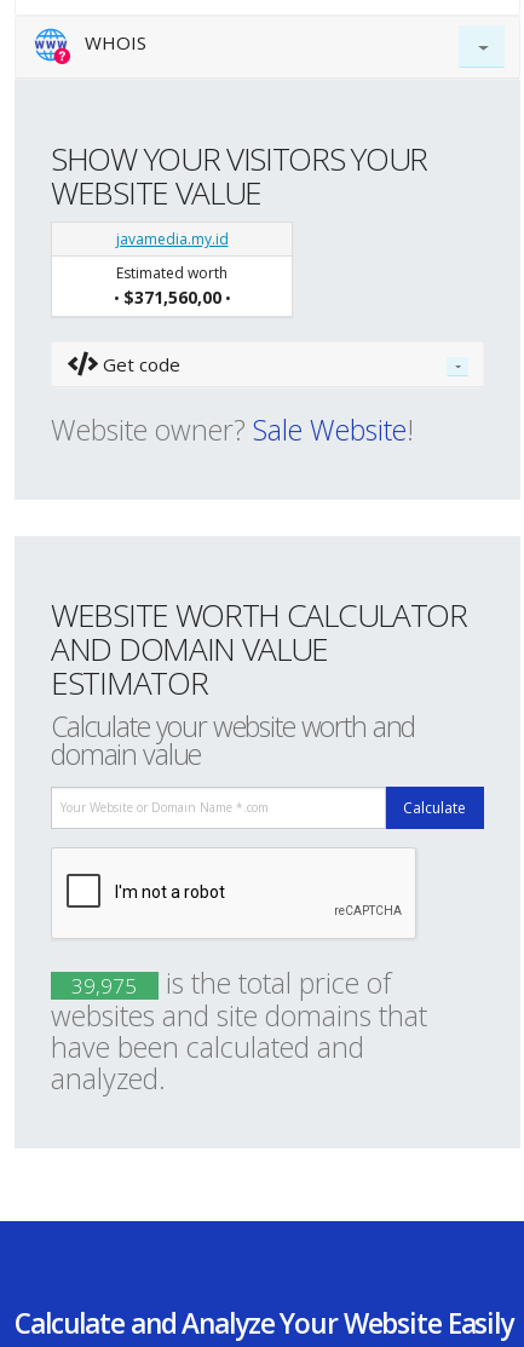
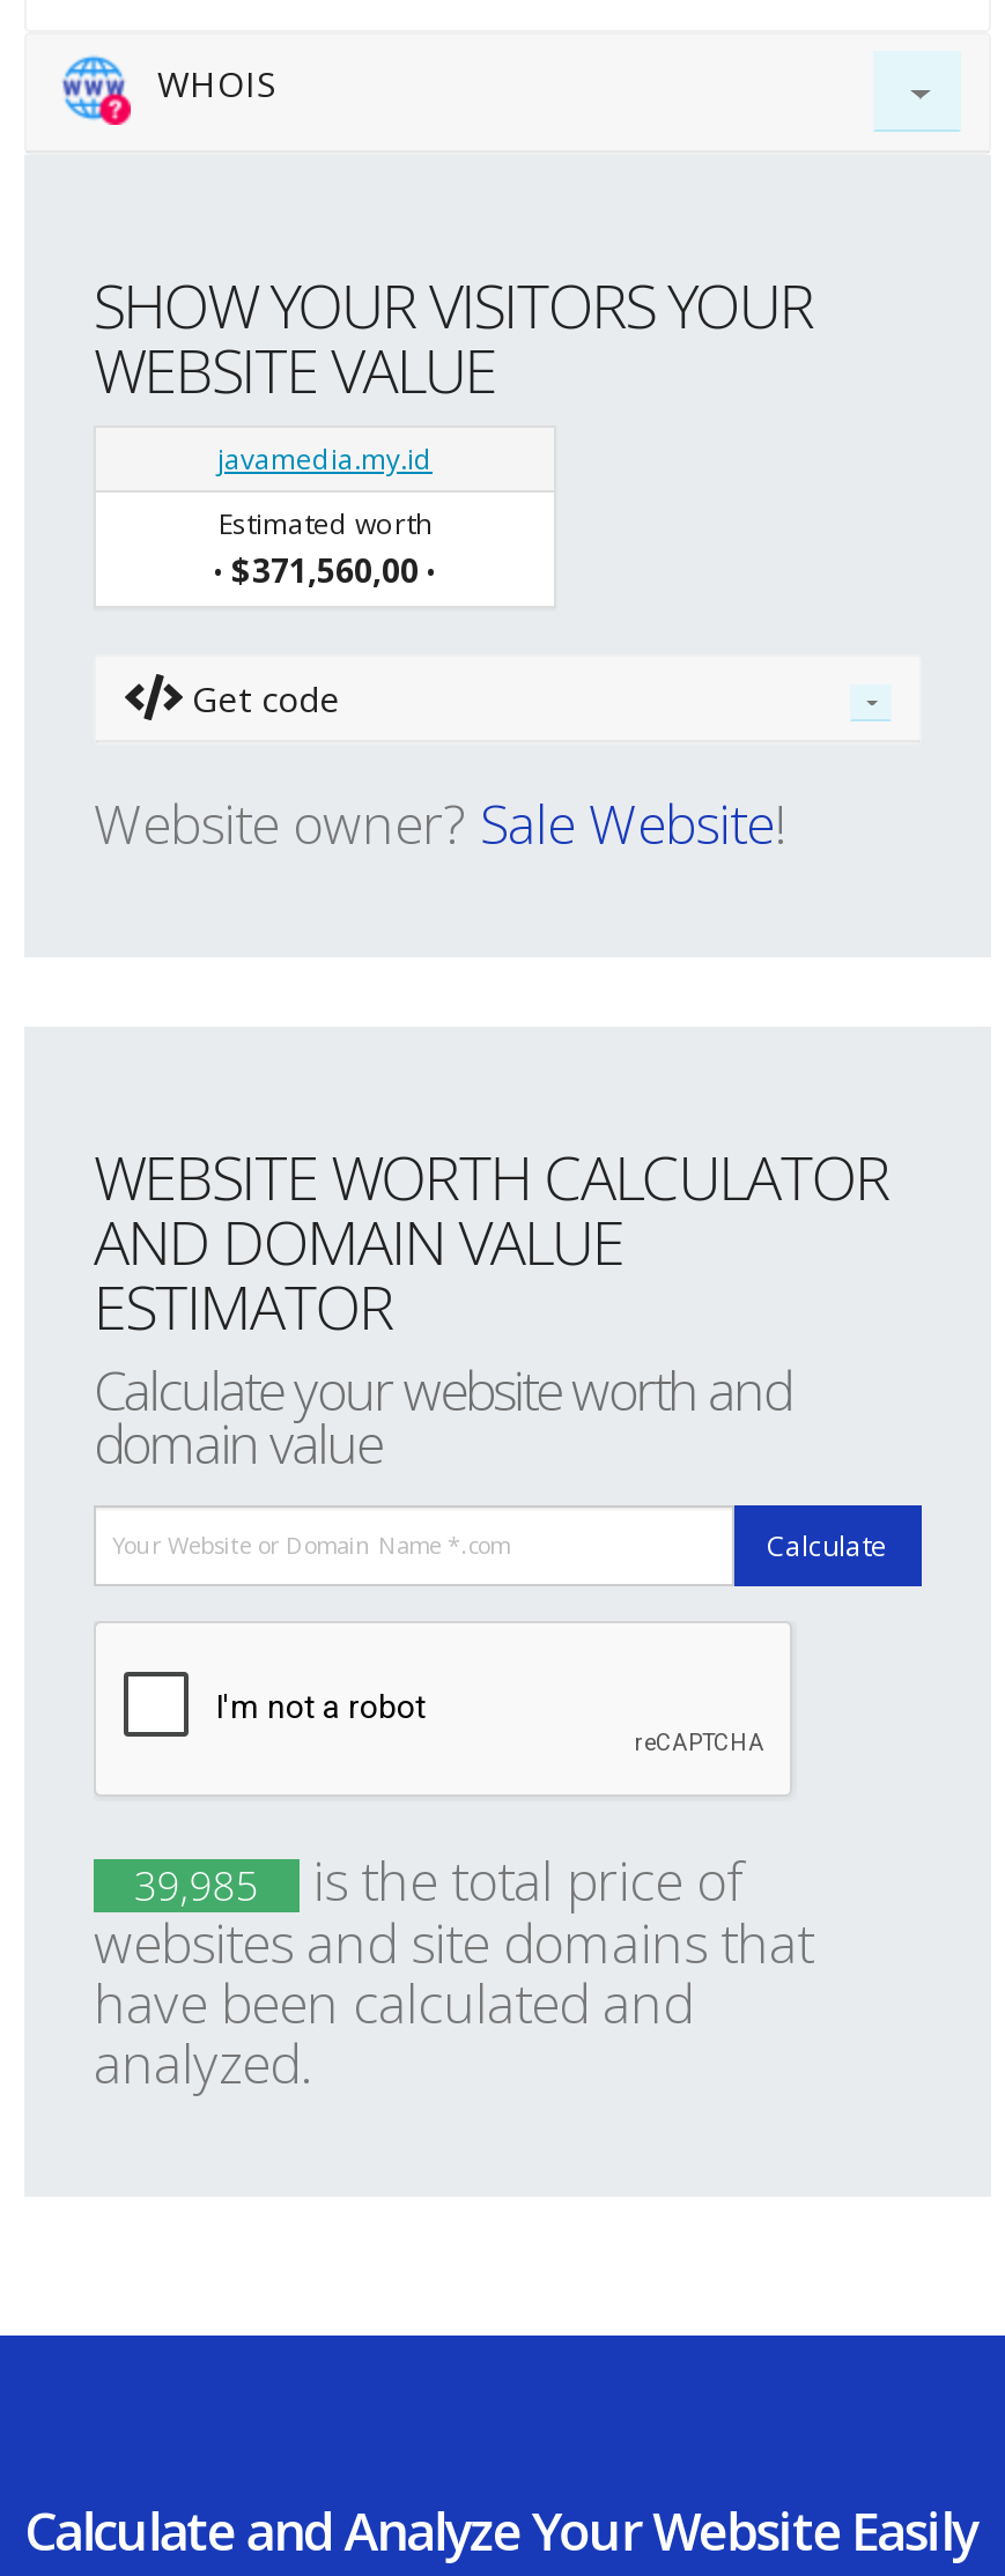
- 39,975 is the total price of
+ 39,985 is the total price of
